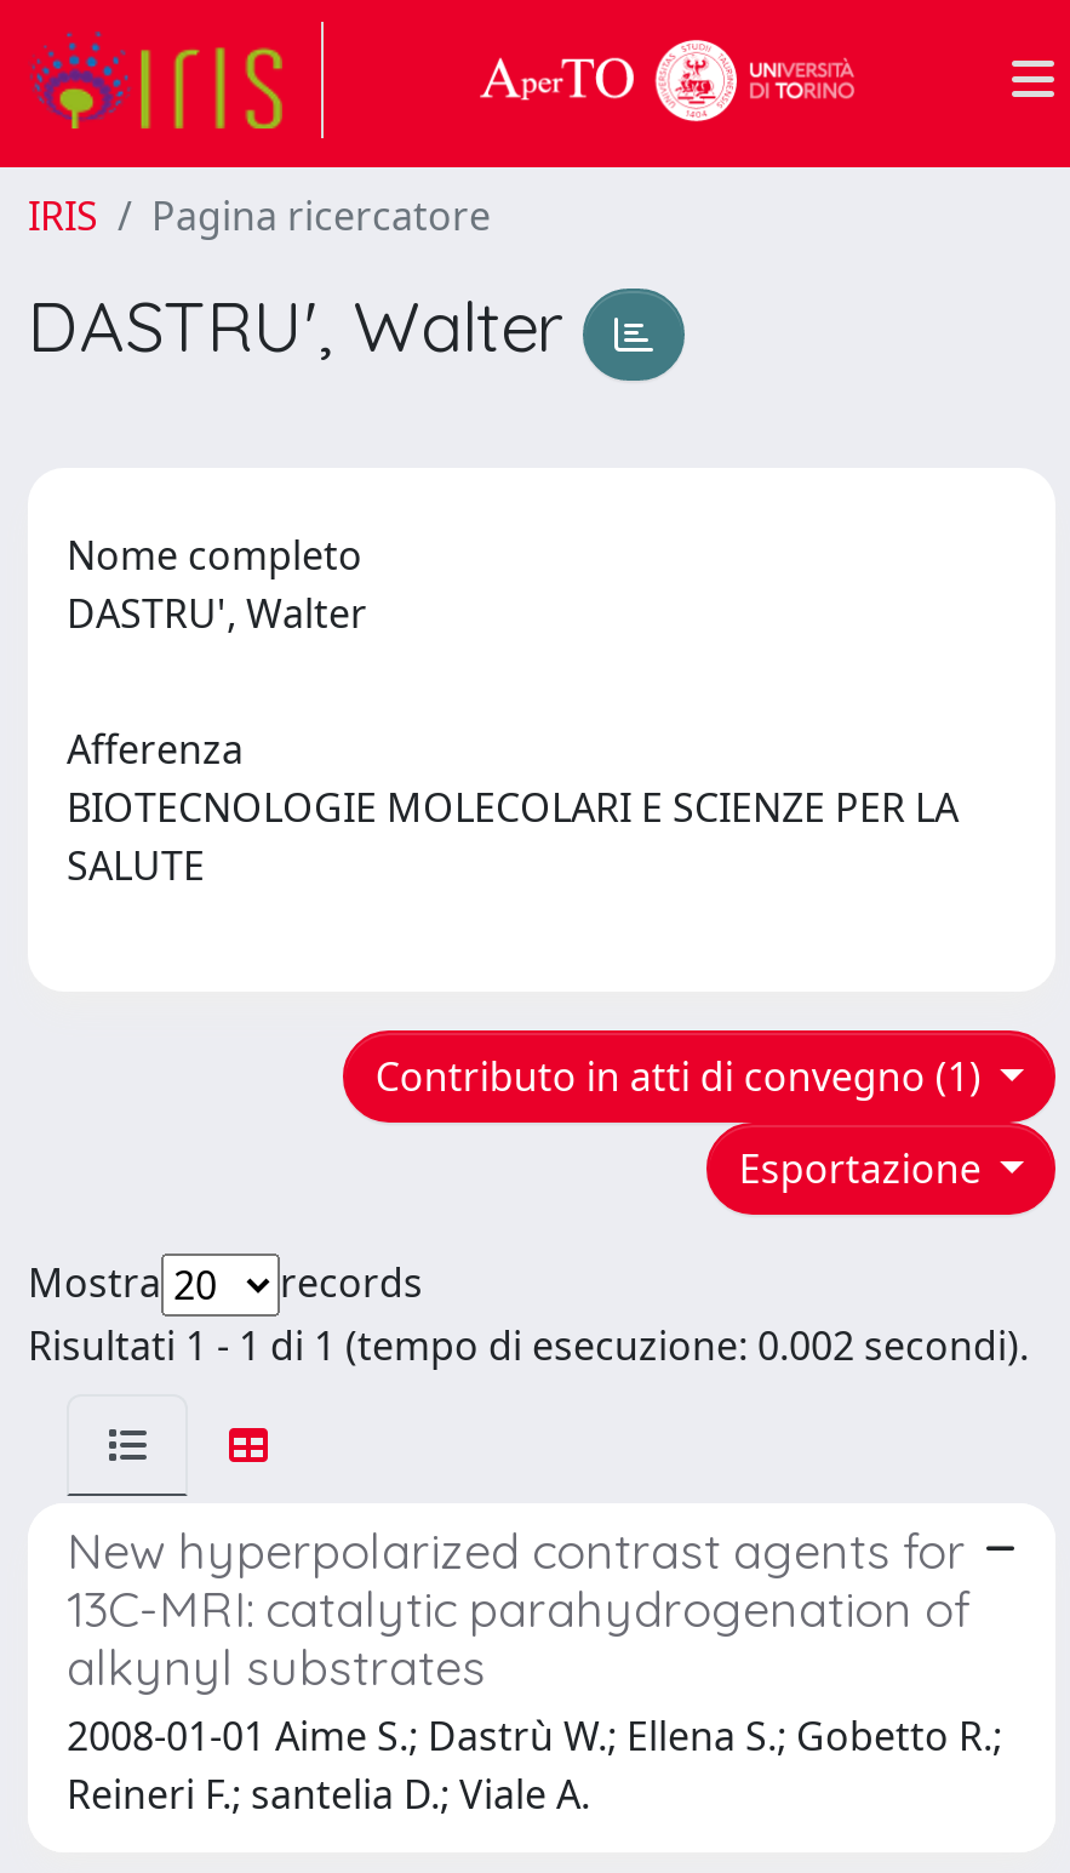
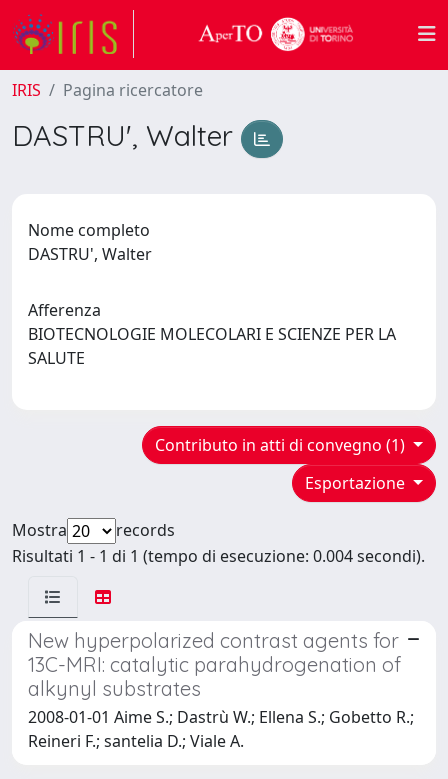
- Risultati 1 - 1 di 1 (tempo di esecuzione: 0.002 secondi).
+ Risultati 1 - 1 di 1 (tempo di esecuzione: 0.004 secondi).
